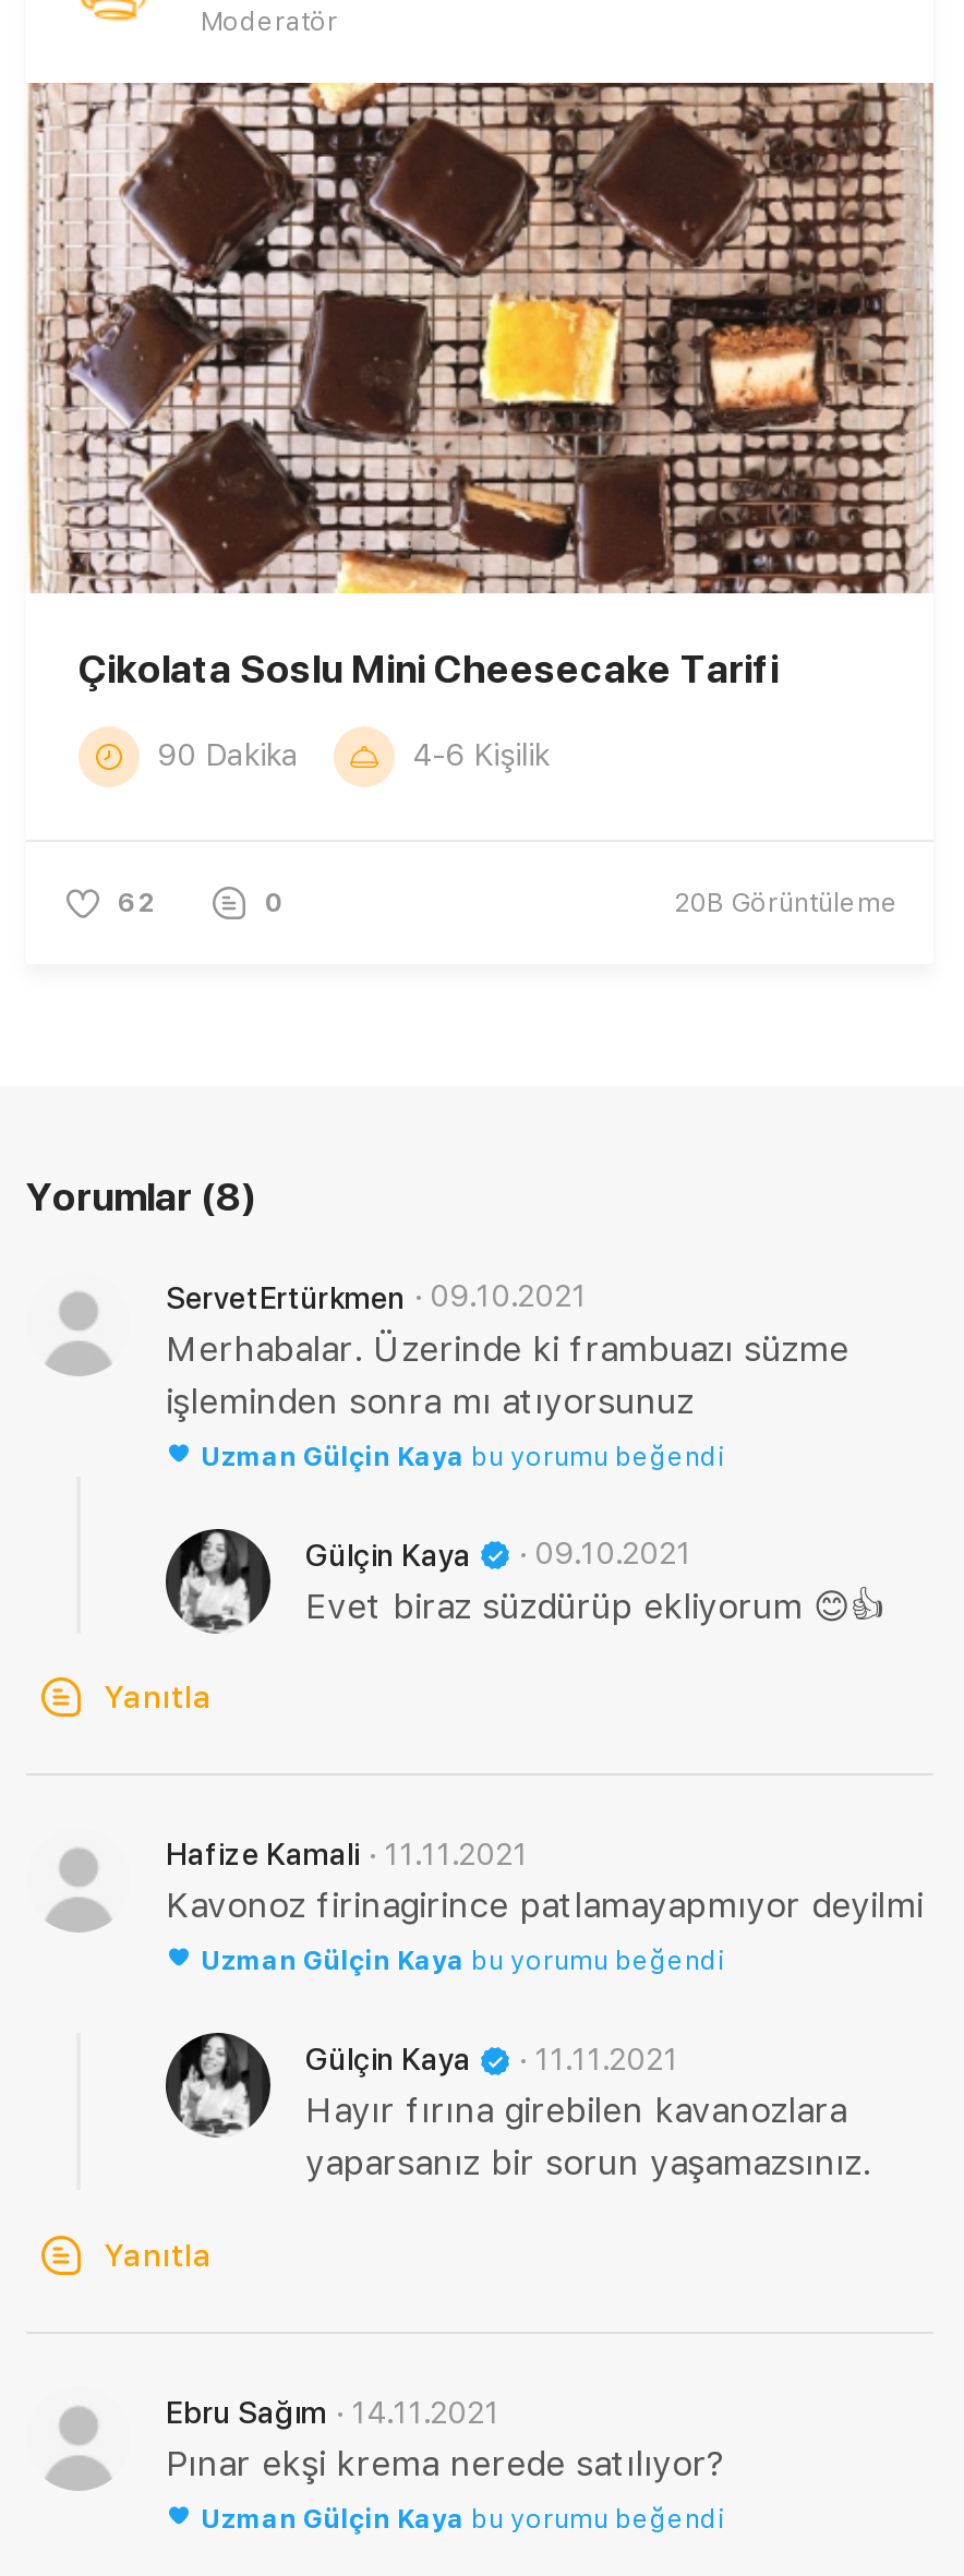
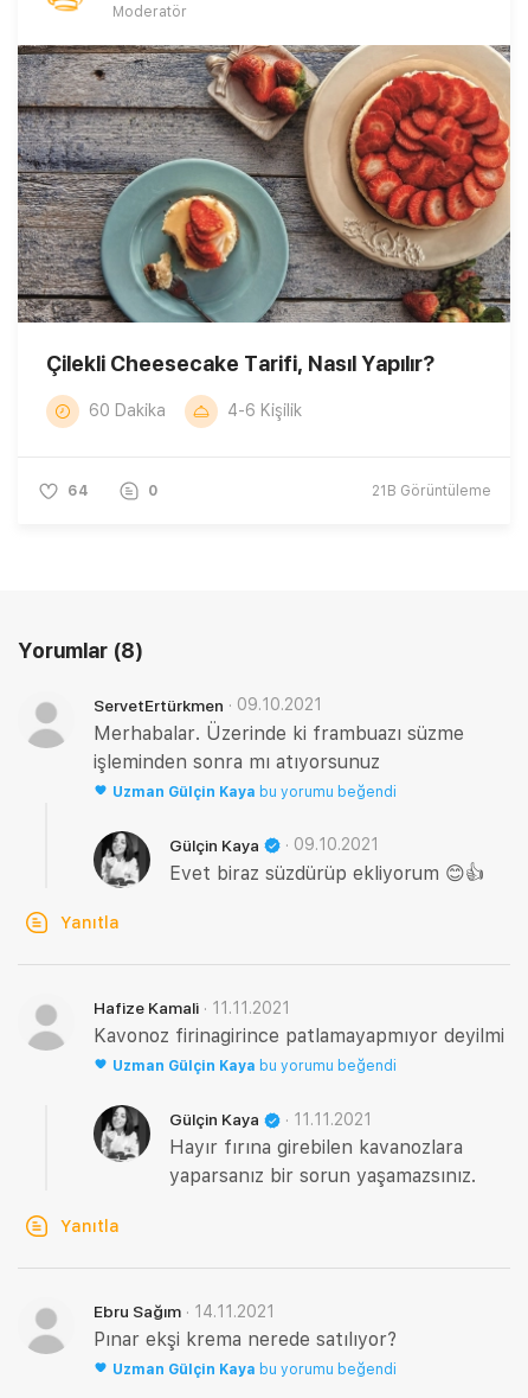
- [image]
- Çikolata Soslu Mini Cheesecake Tarifi
+ [image]
+ Çilekli Cheesecake Tarifi, Nasıl Yapılır?

- 90 Dakika
+ 60 Dakika

- 62
+ 64

- 20B Görüntüleme
+ 21B Görüntüleme
